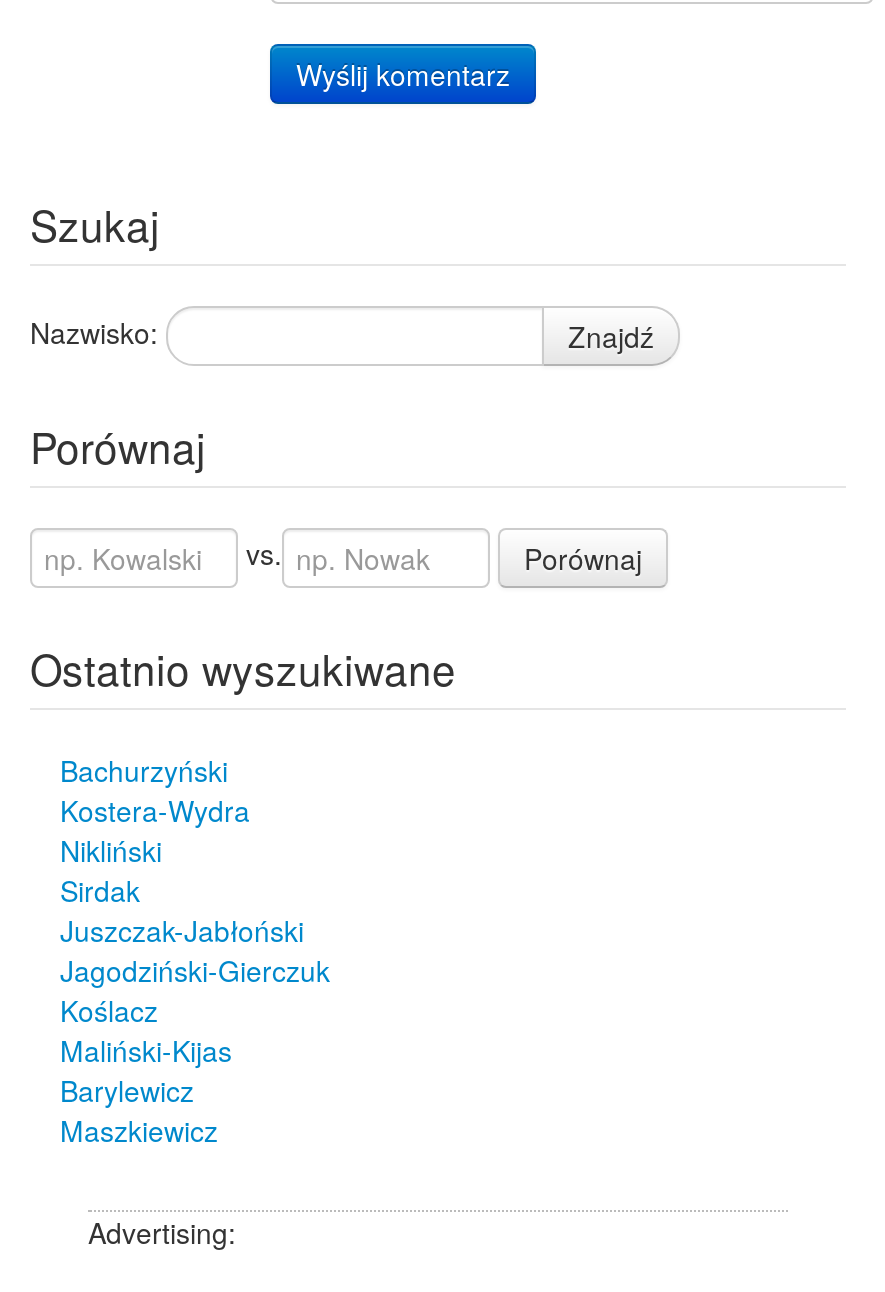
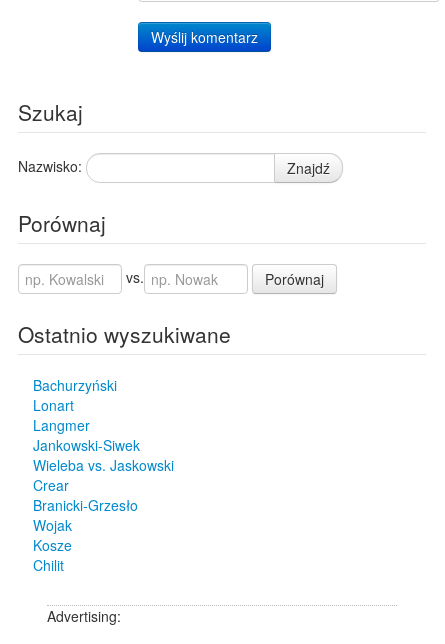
- Kostera-Wydra
- Nikliński
- Sirdak
- Juszczak-Jabłoński
- Jagodziński-Gierczuk
- Koślacz
- Maliński-Kijas
- Barylewicz
- Maszkiewicz
+ Lonart
+ Langmer
+ Jankowski-Siwek
+ Wieleba vs. Jaskowski
+ Crear
+ Branicki-Grzesło
+ Wojak
+ Kosze
+ Chilit
